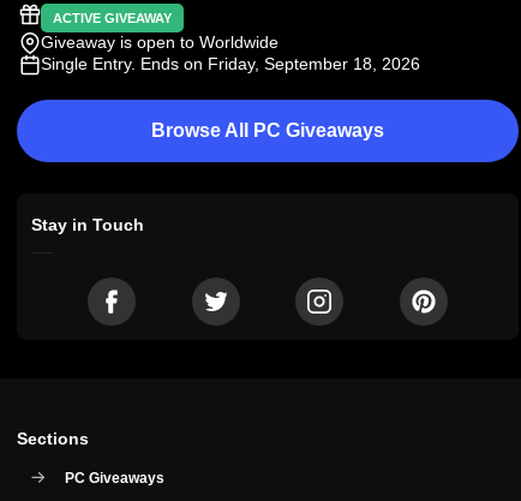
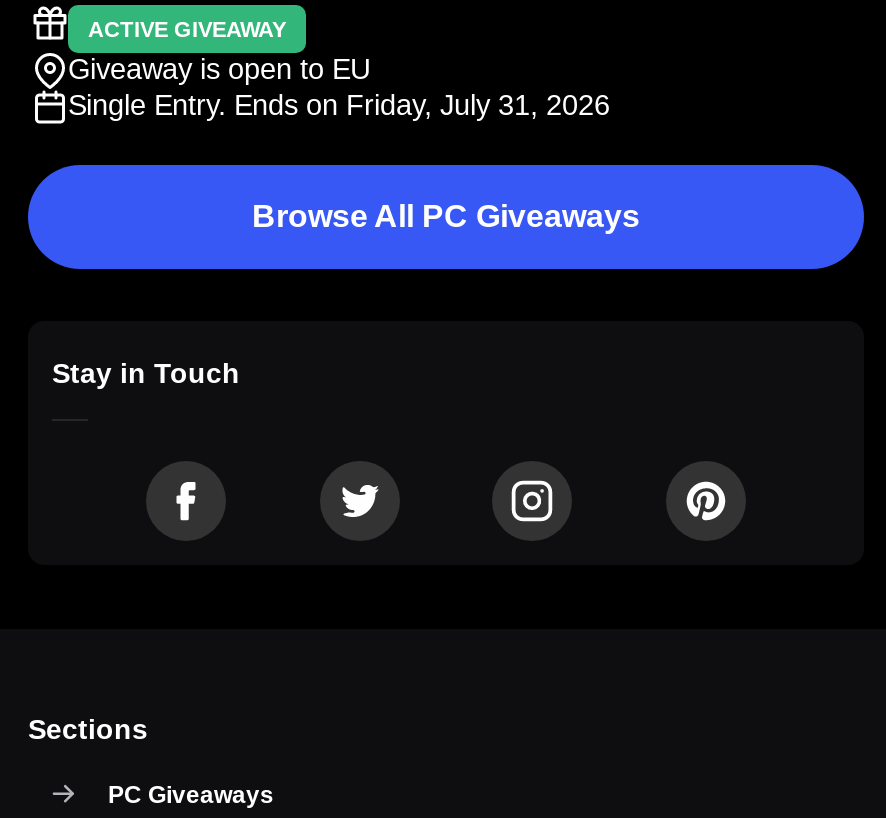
- Giveaway is open to Worldwide
+ Giveaway is open to EU

- Single Entry. Ends on Friday, September 18, 2026
+ Single Entry. Ends on Friday, July 31, 2026
